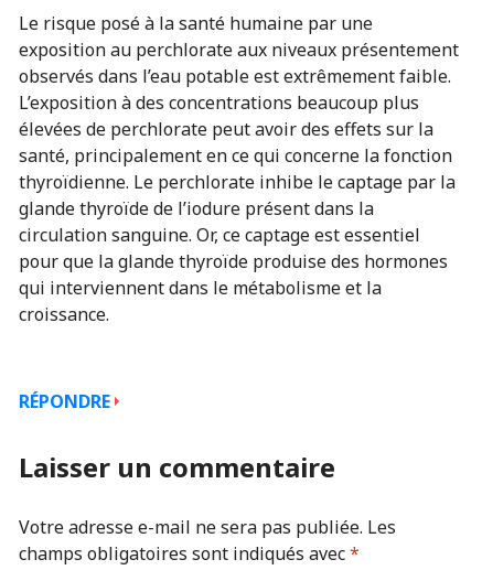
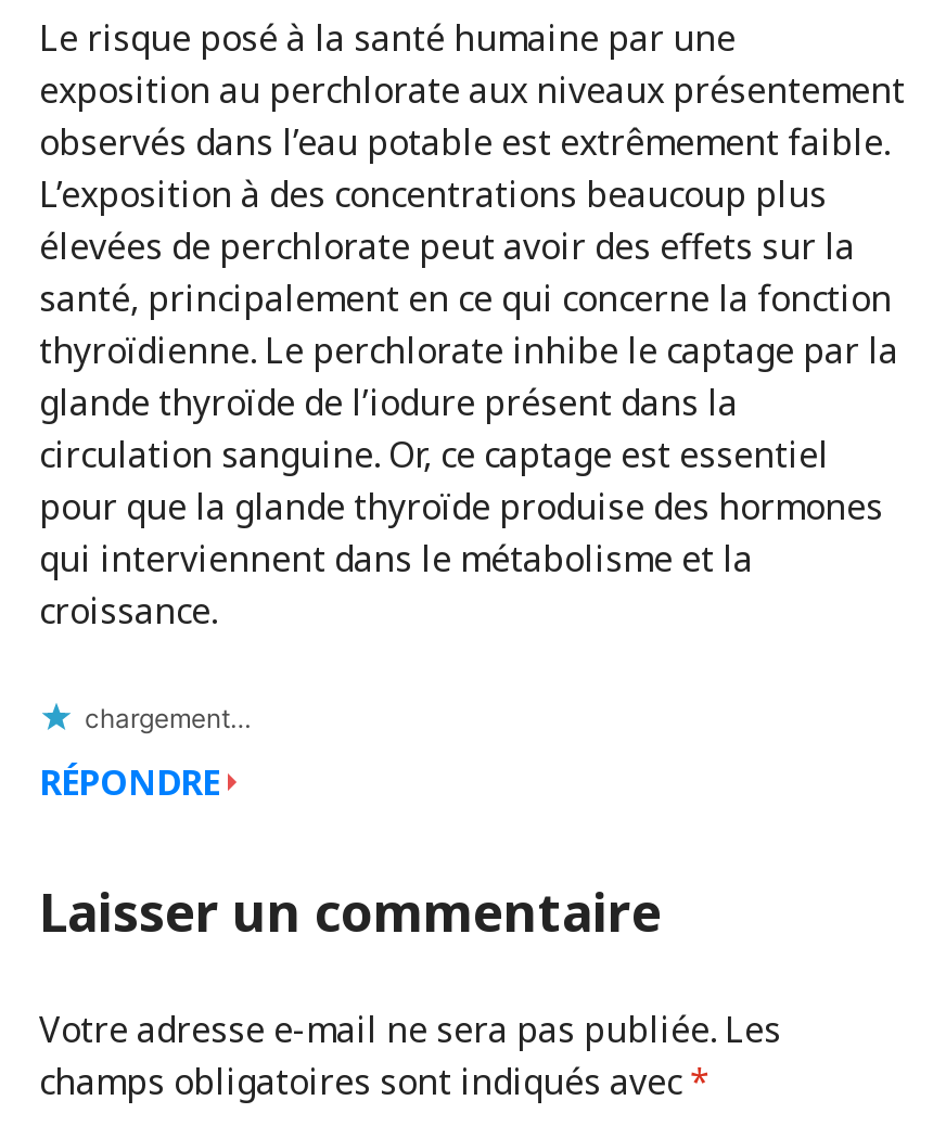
+ chargement…
